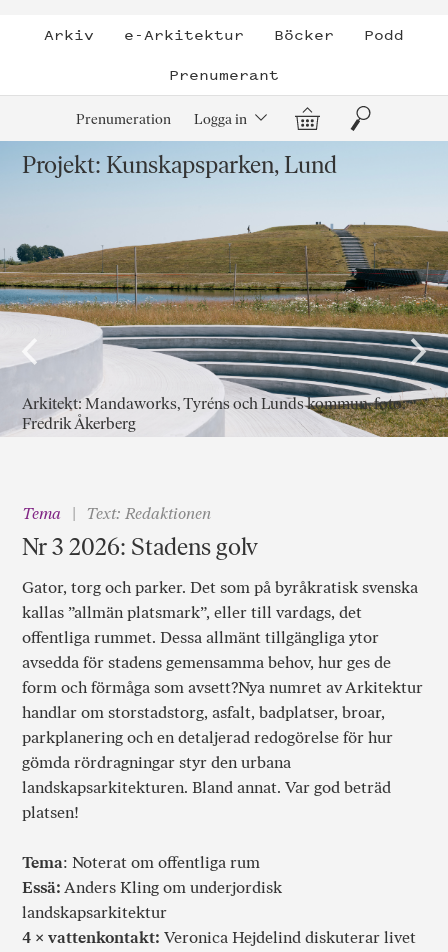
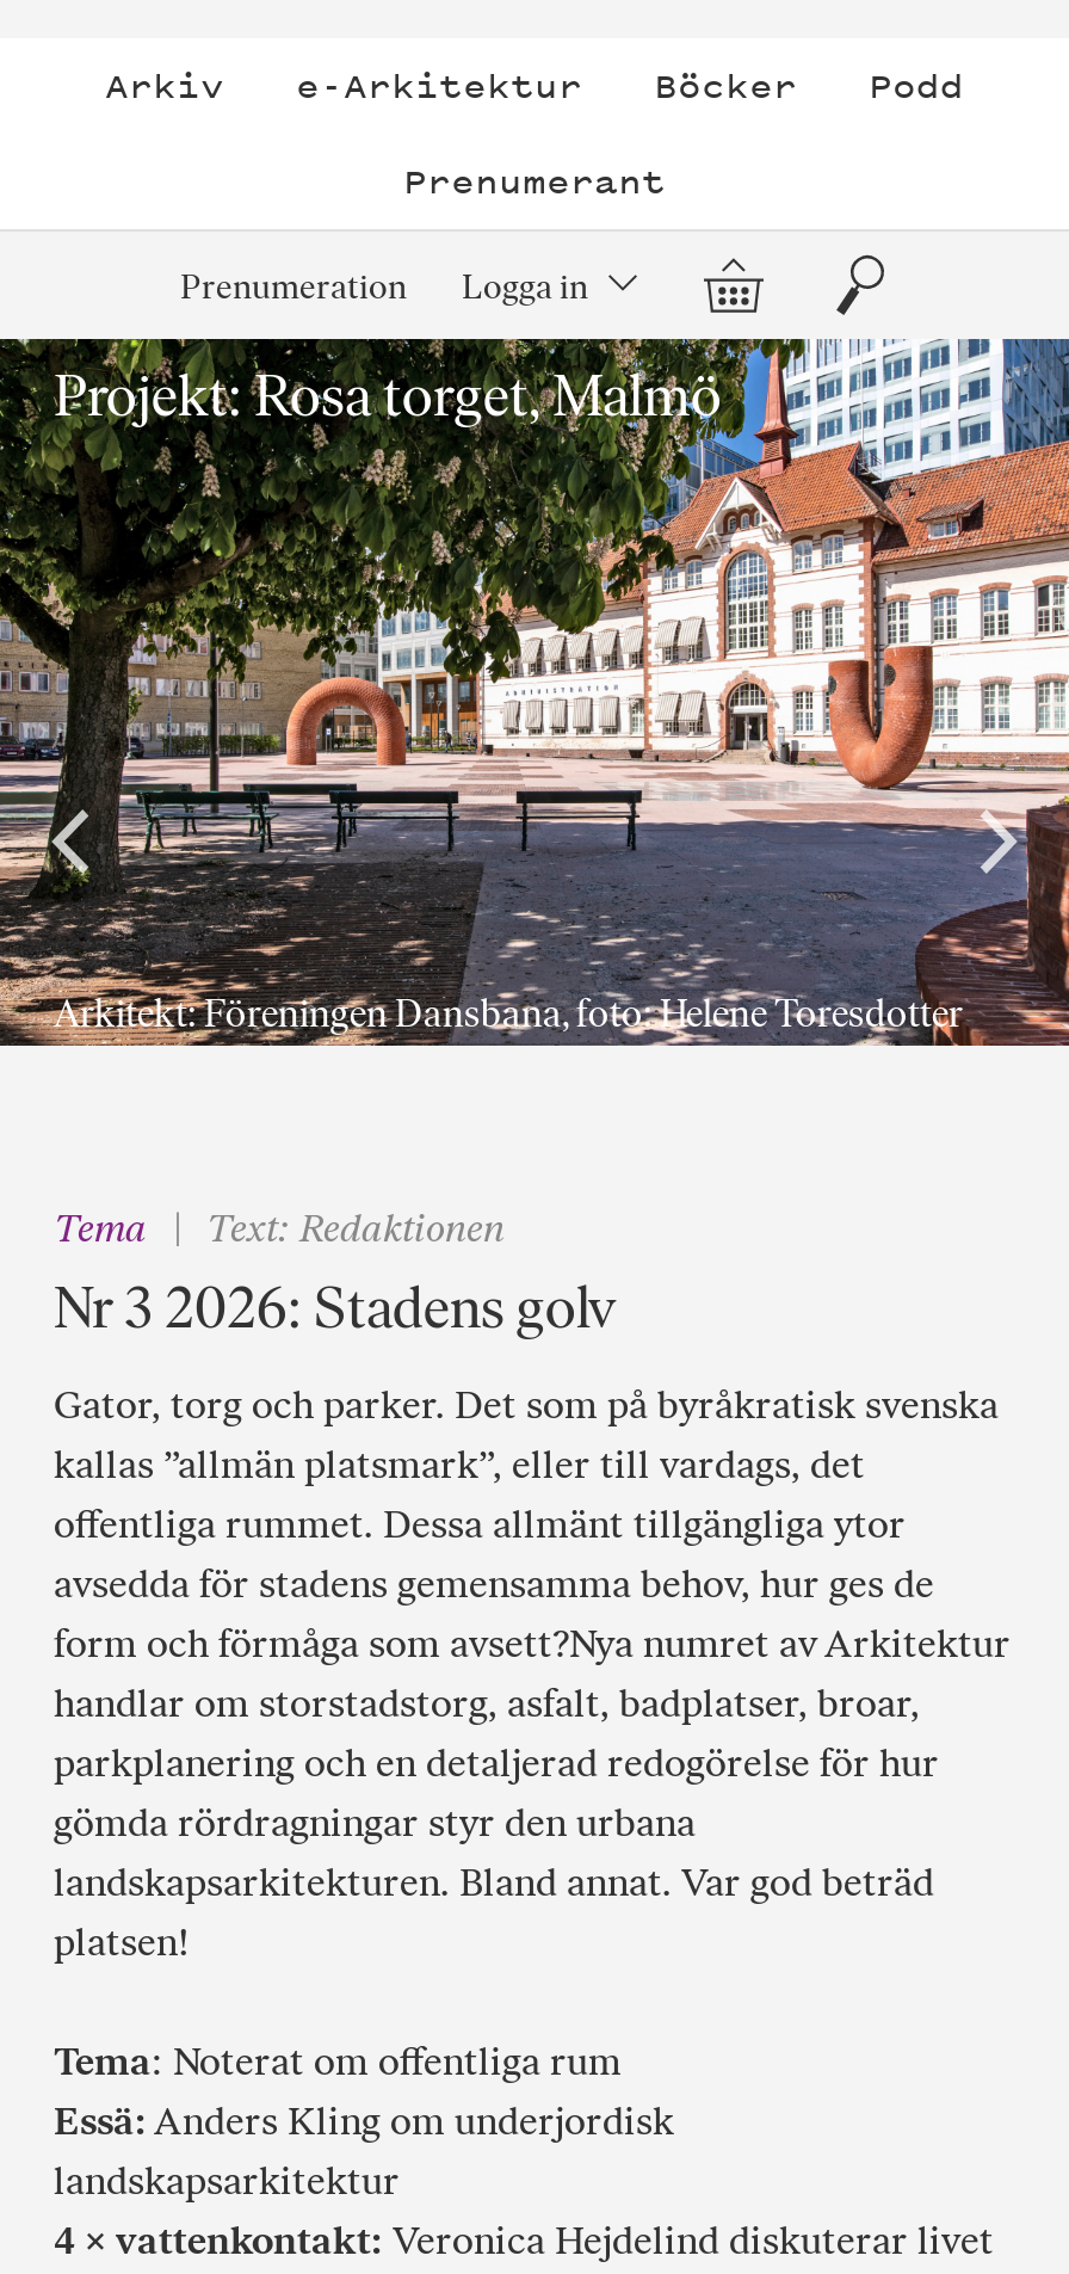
- [image]
- Projekt: Kunskapsparken, Lund
+ [image]
+ Projekt: Rosa torget, Malmö

- Arkitekt: Mandaworks, Tyréns och Lunds kommun, foto:
- Fredrik Åkerberg
+ Arkitekt: Föreningen Dansbana, foto: Helene Toresdotter
